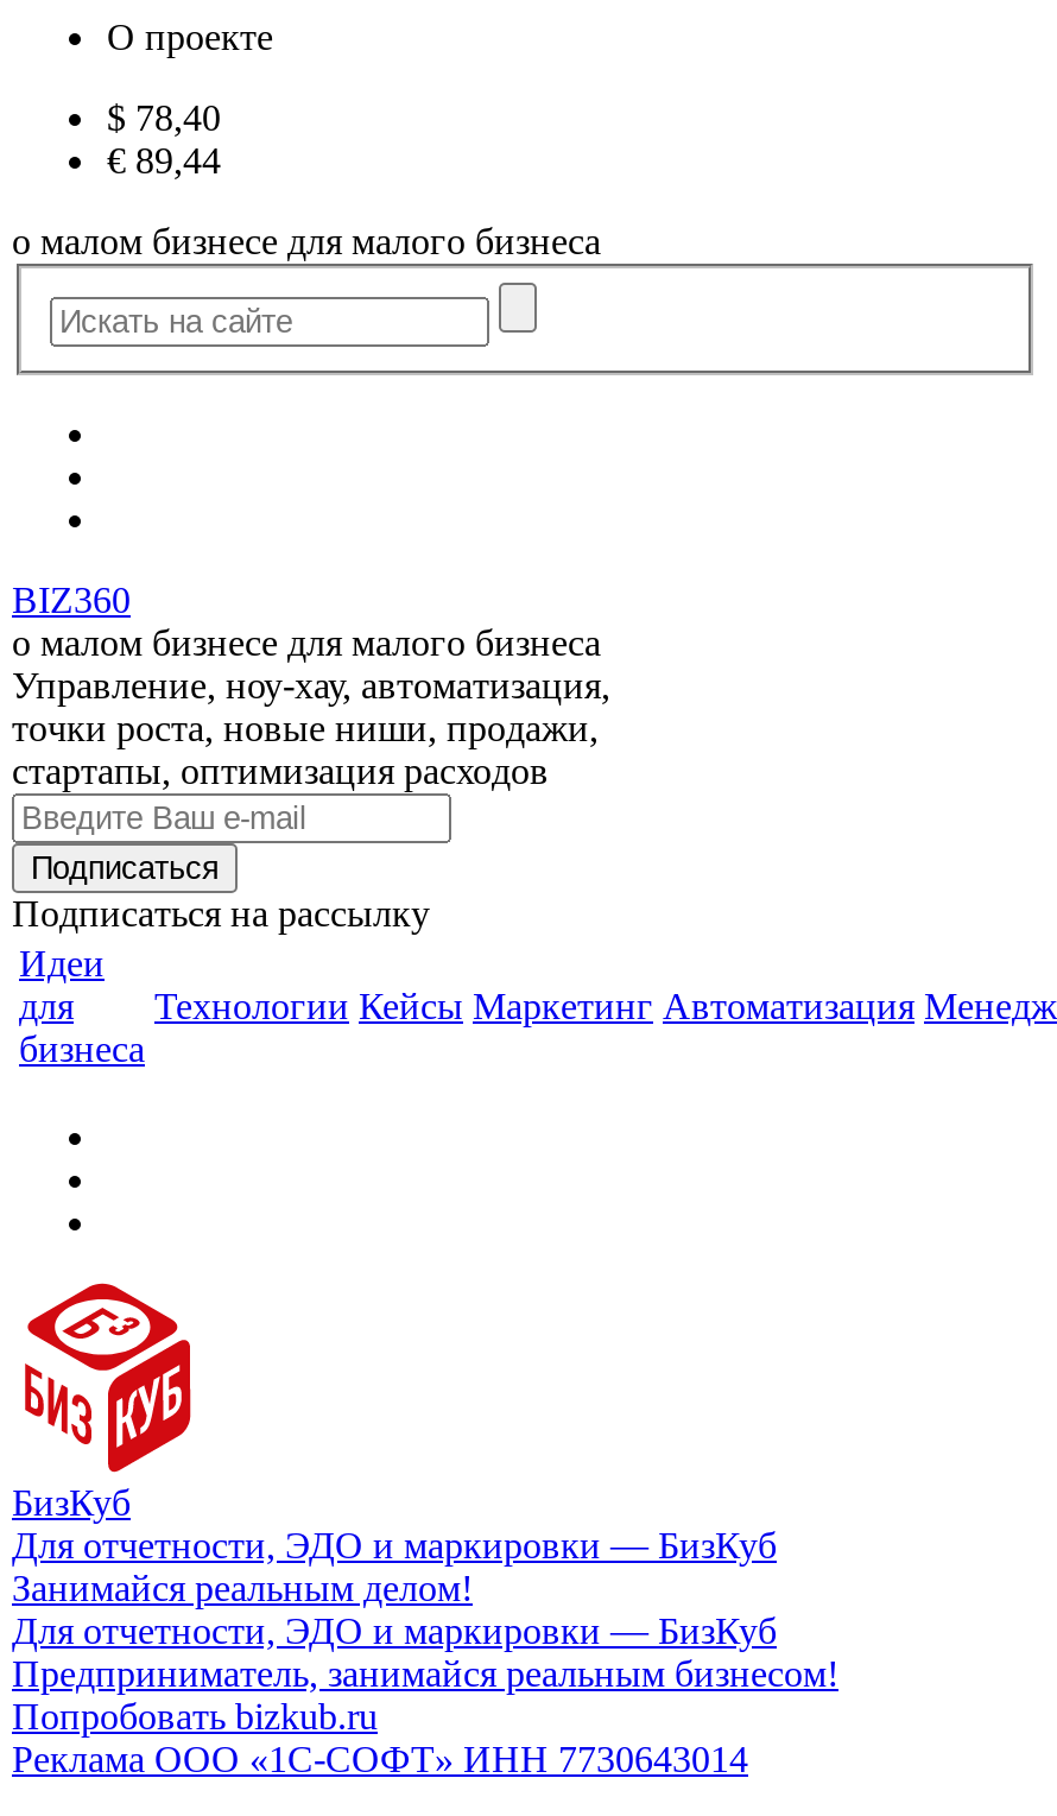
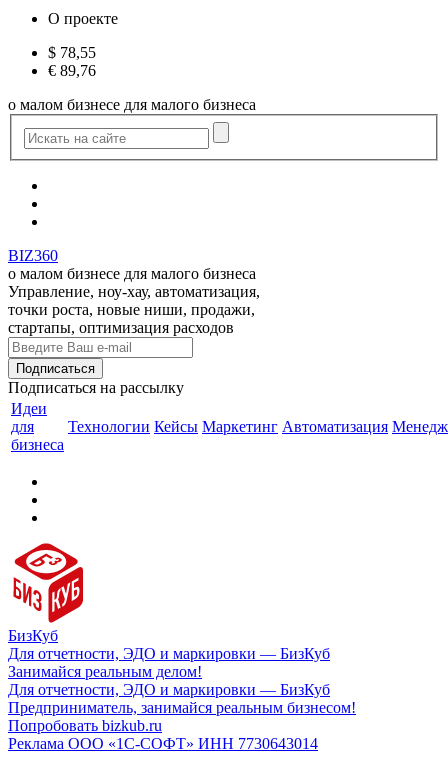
- $78,40
+ $78,55

- €89,44
+ €89,76
